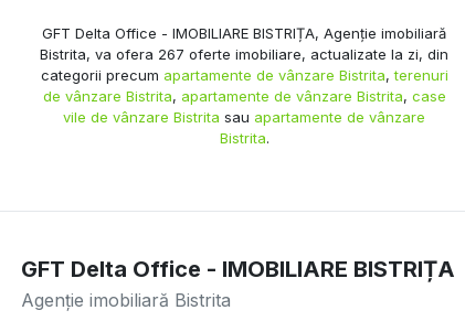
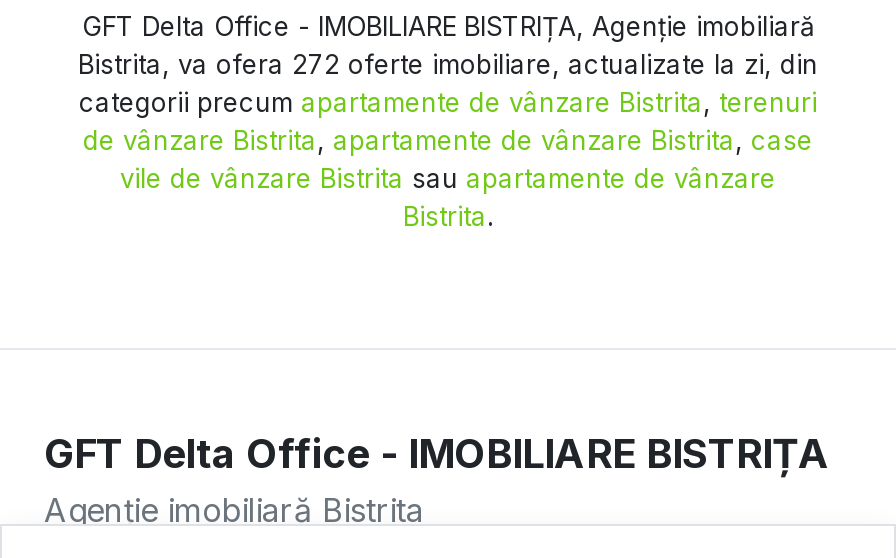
- Bistrita, va ofera 267 oferte imobiliare, actualizate la zi, din
+ Bistrita, va ofera 272 oferte imobiliare, actualizate la zi, din
